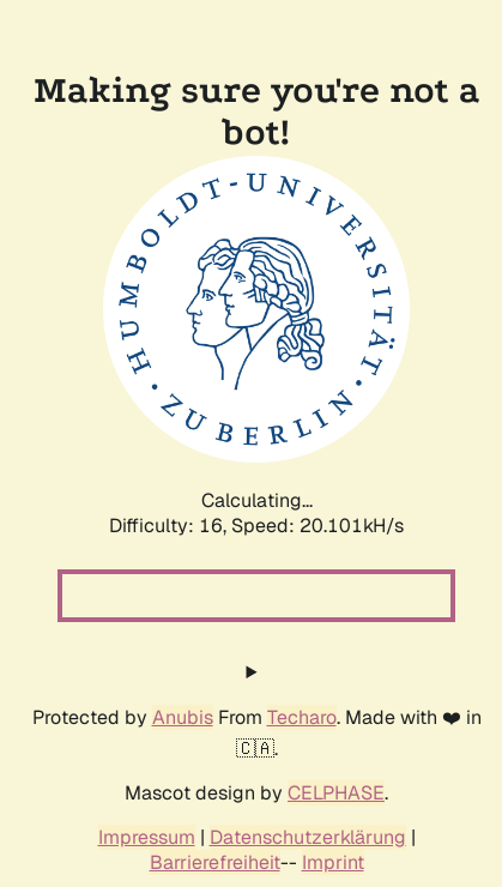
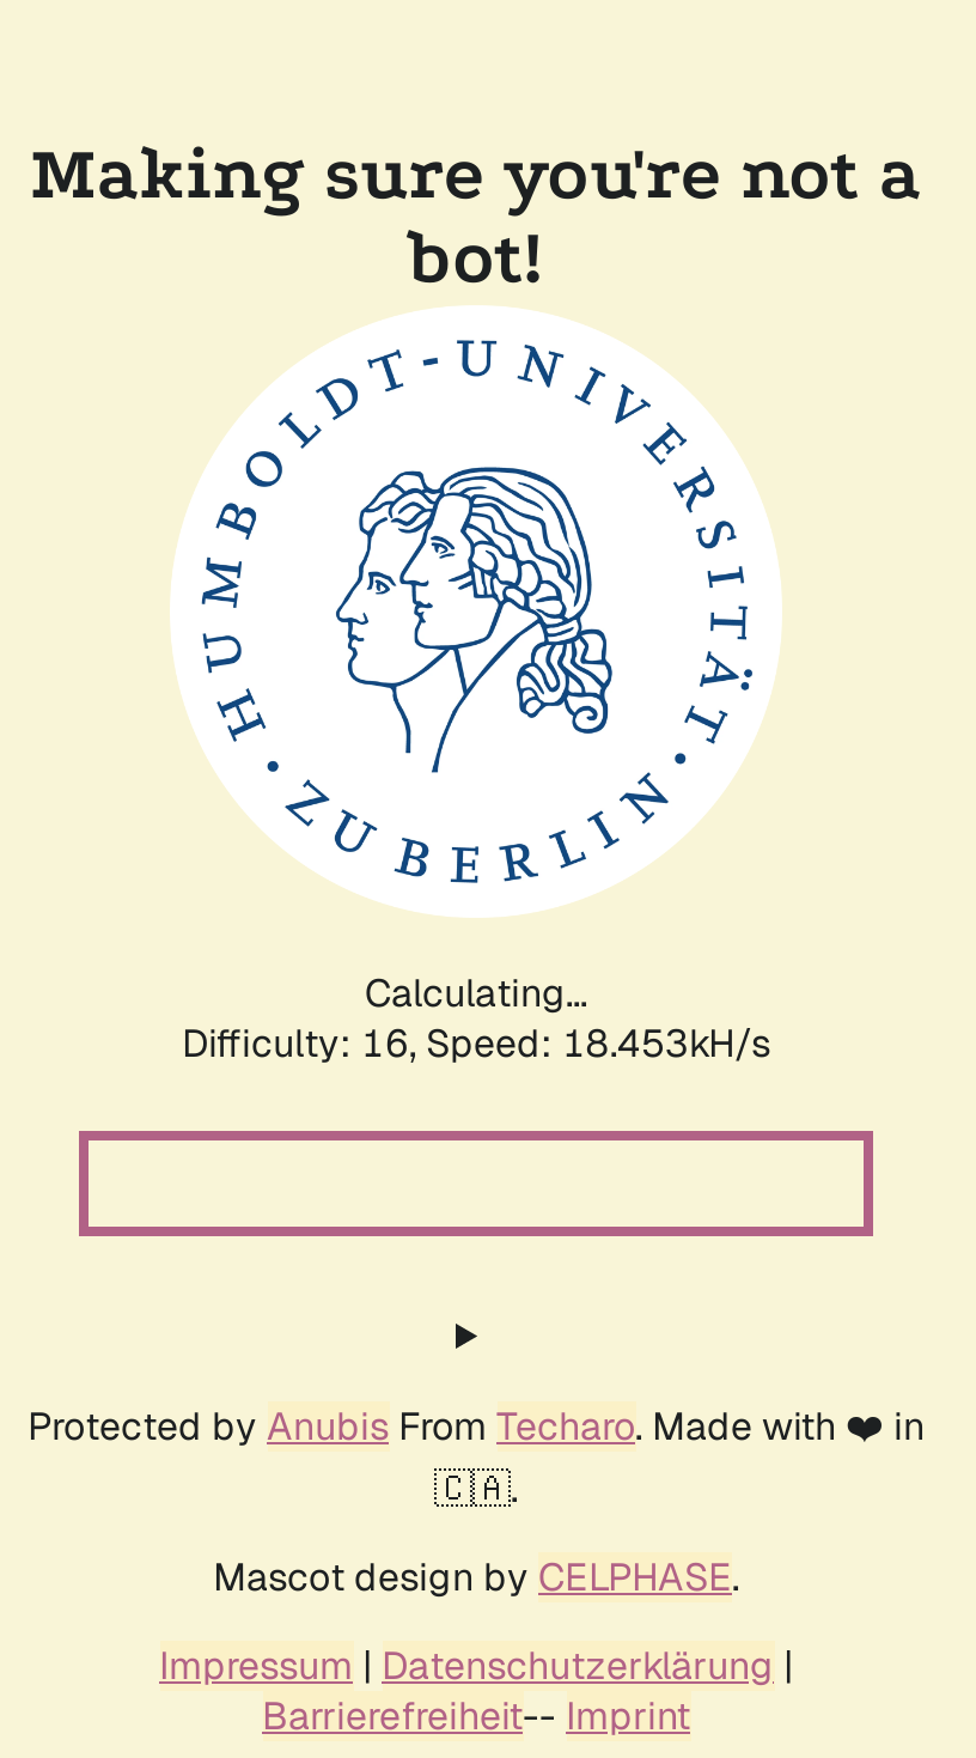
- Difficulty: 16, Speed: 20.101kH/s
+ Difficulty: 16, Speed: 18.453kH/s
